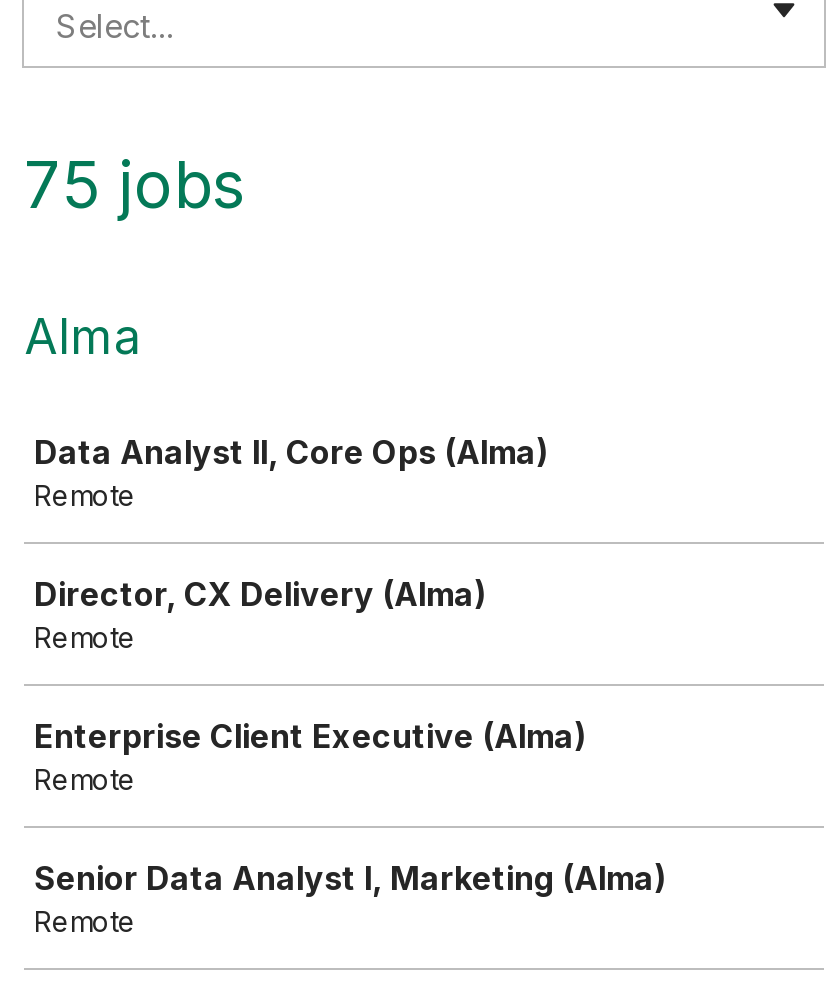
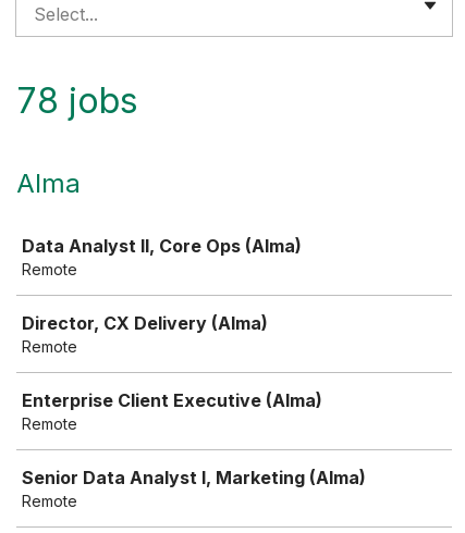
- 75 jobs
+ 78 jobs
